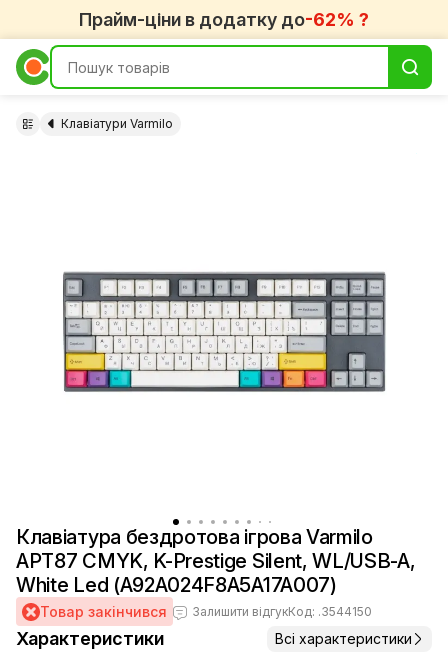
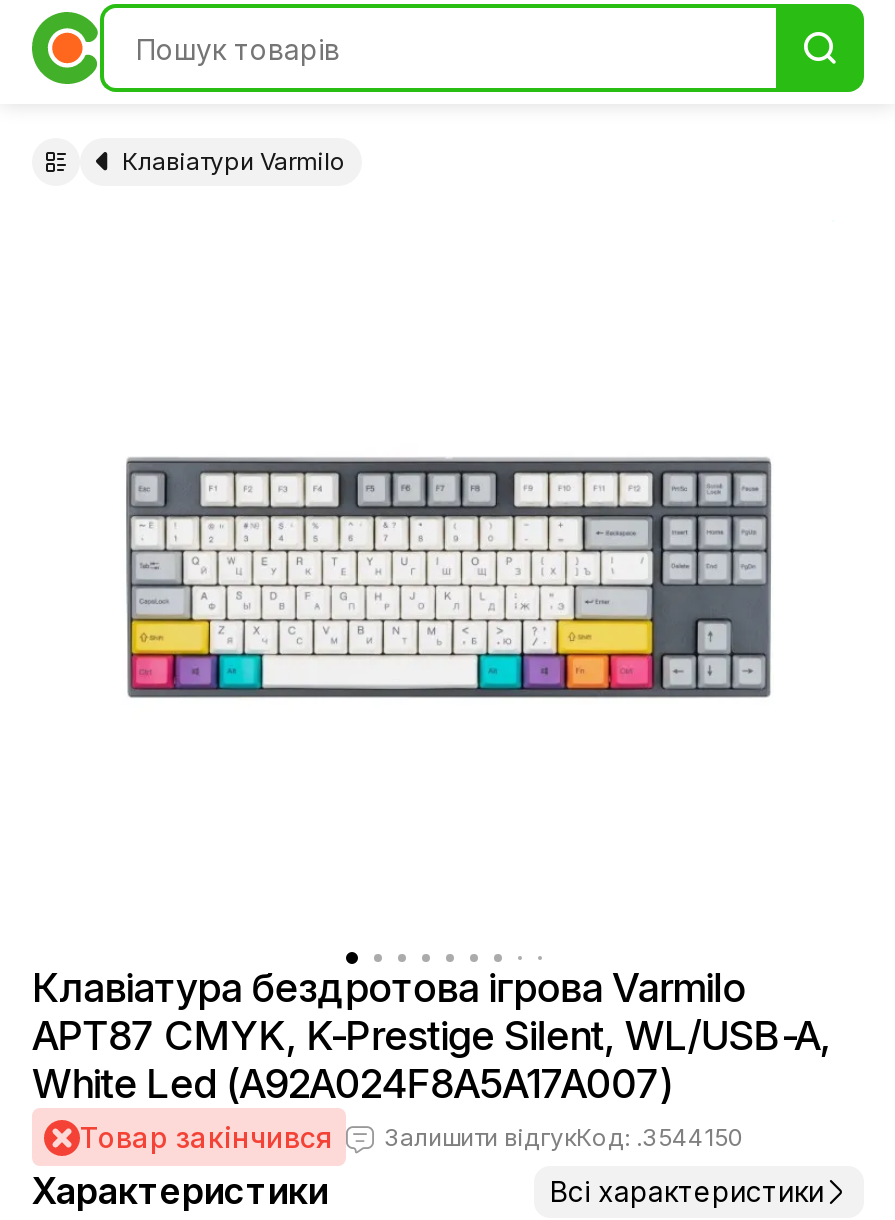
- Прайм-ціни в додатку до-62% ?
